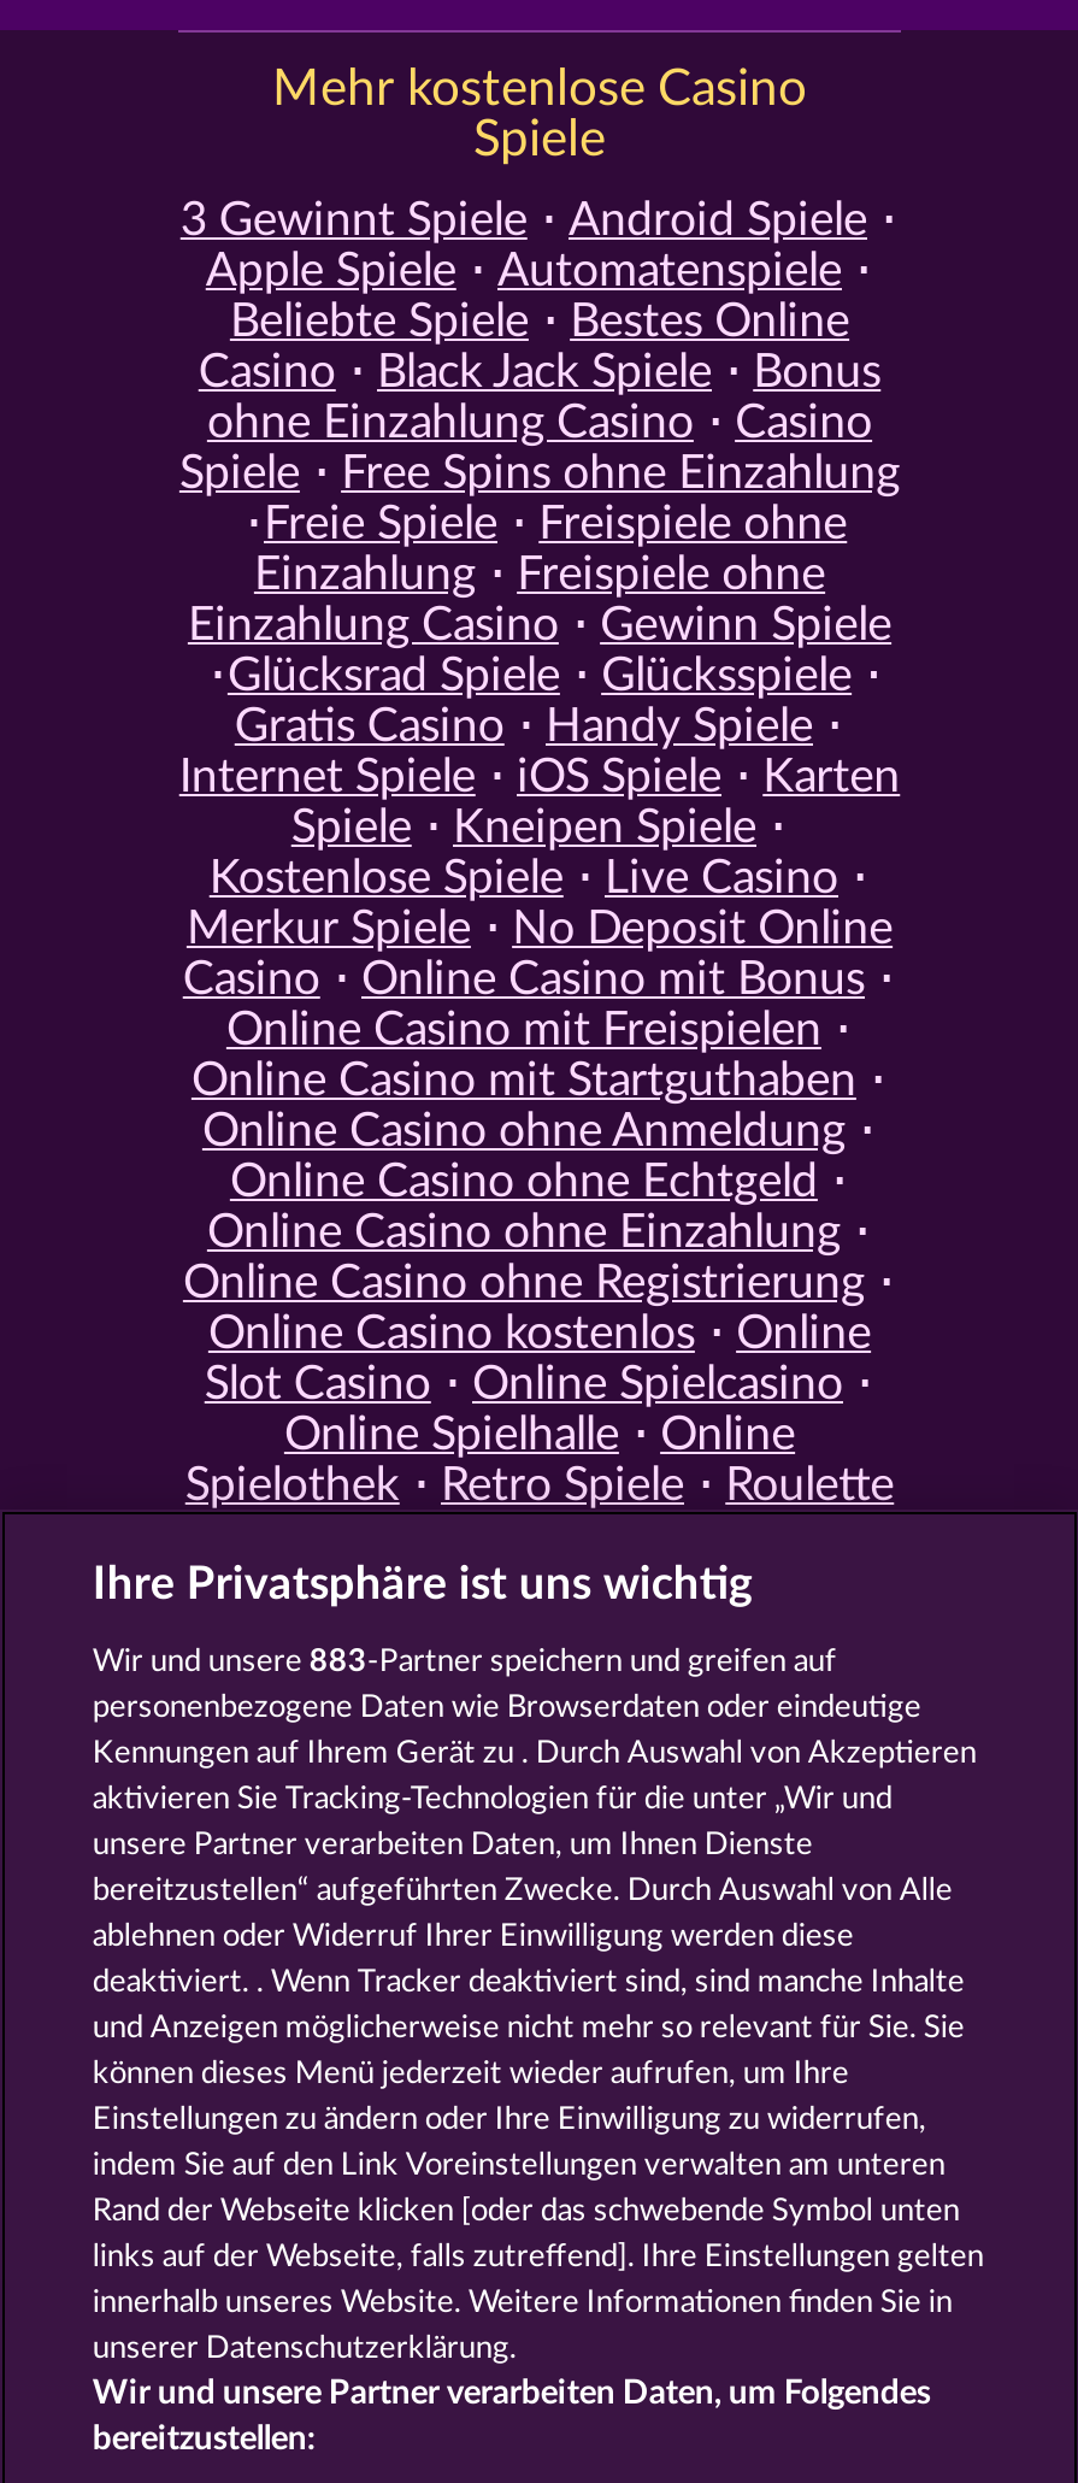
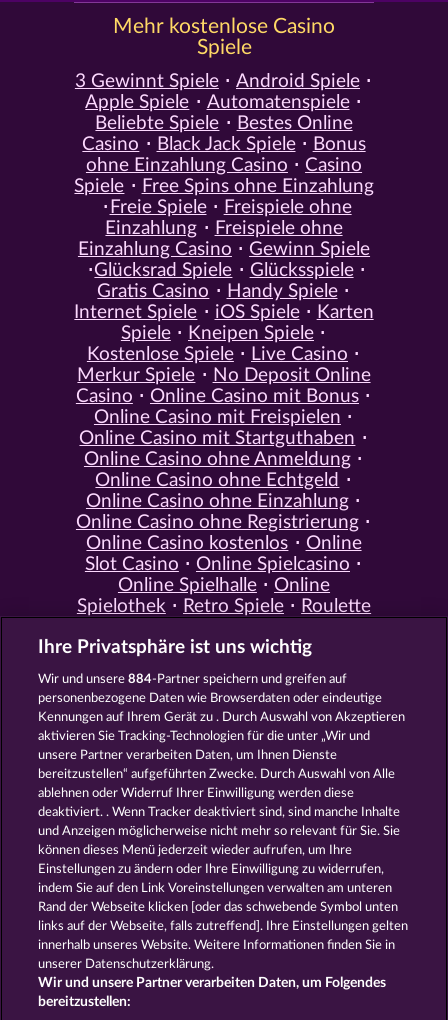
- Wir und unsere 883-Partner speichern und greifen auf
+ Wir und unsere 884-Partner speichern und greifen auf
